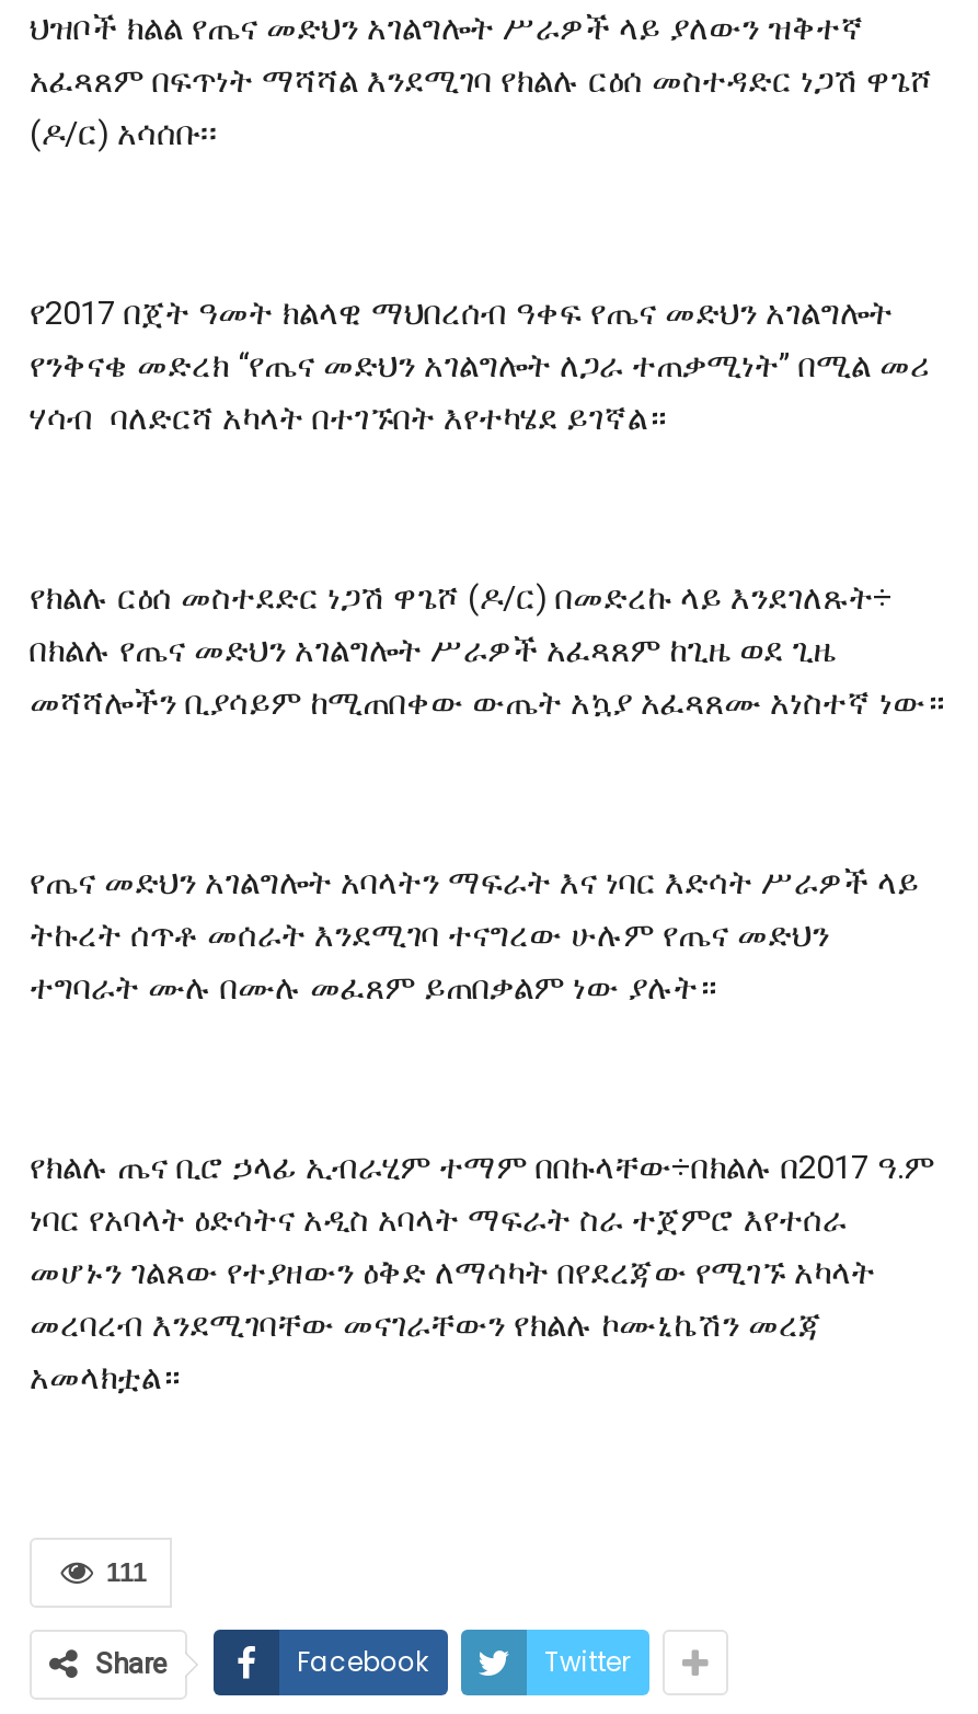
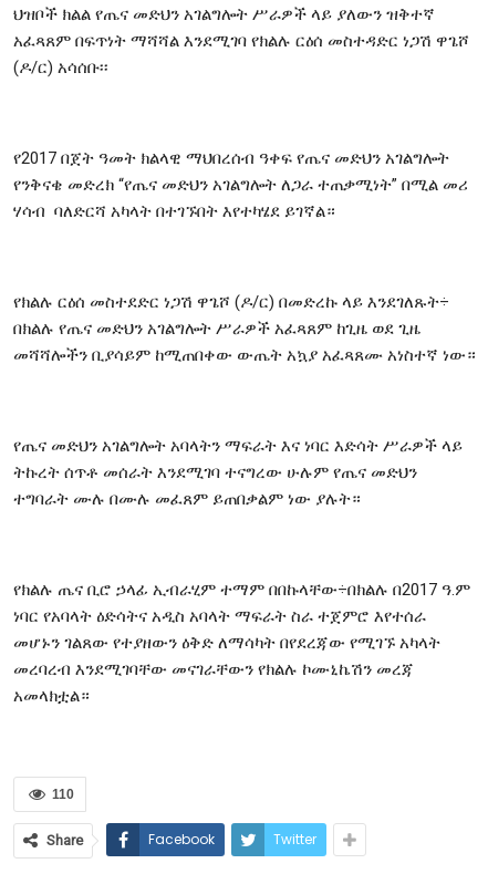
- 111
+ 110
